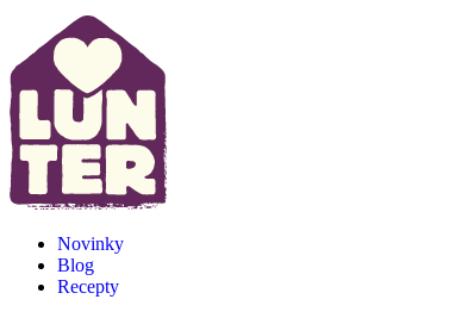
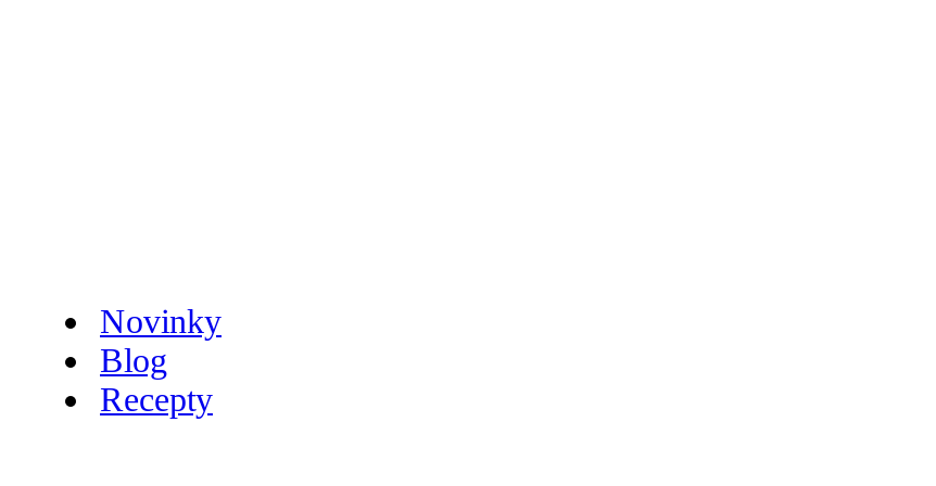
- [image]
